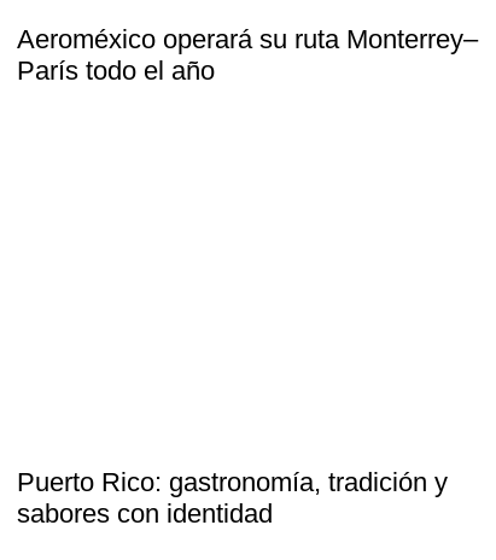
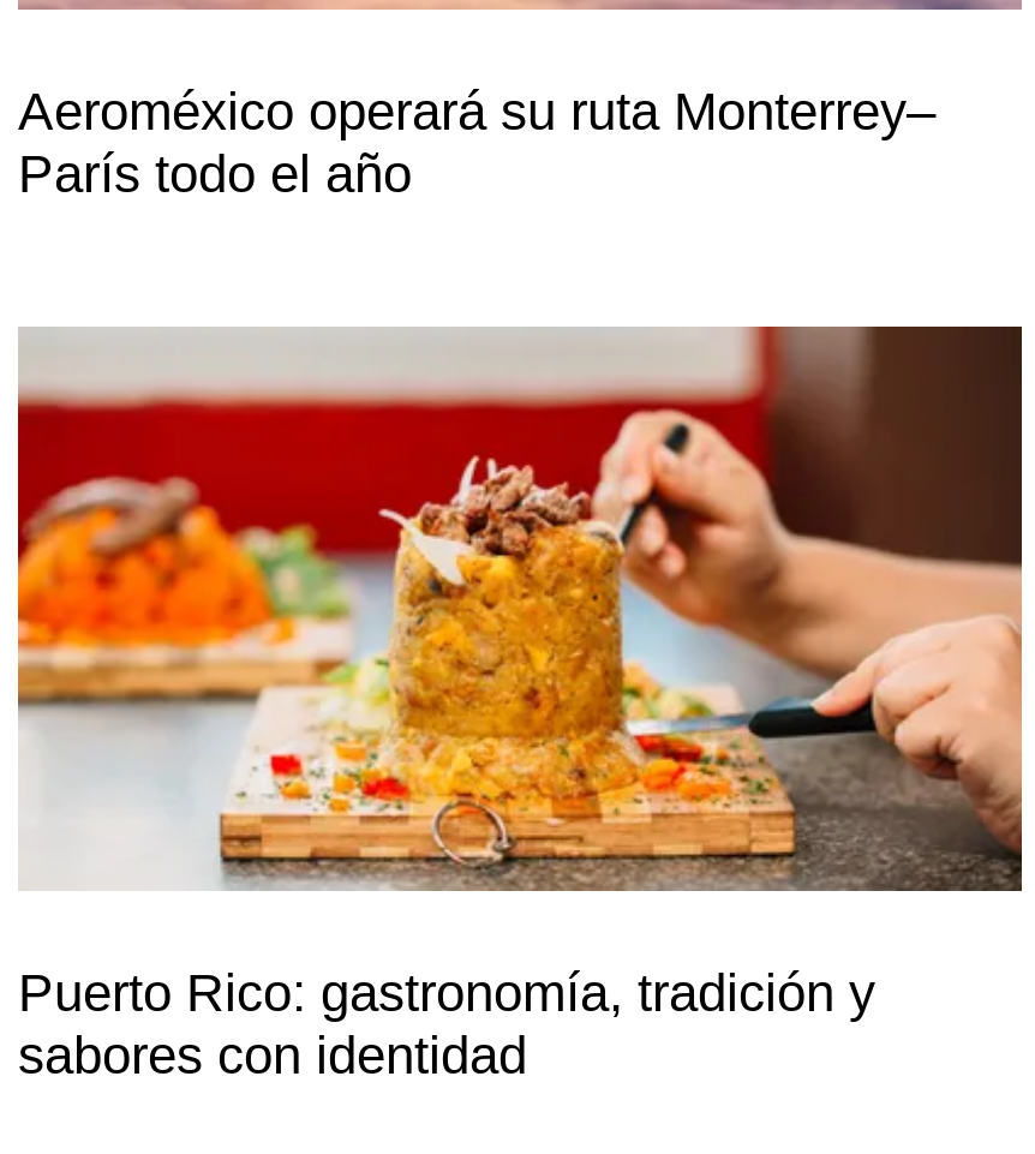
+ [image]
